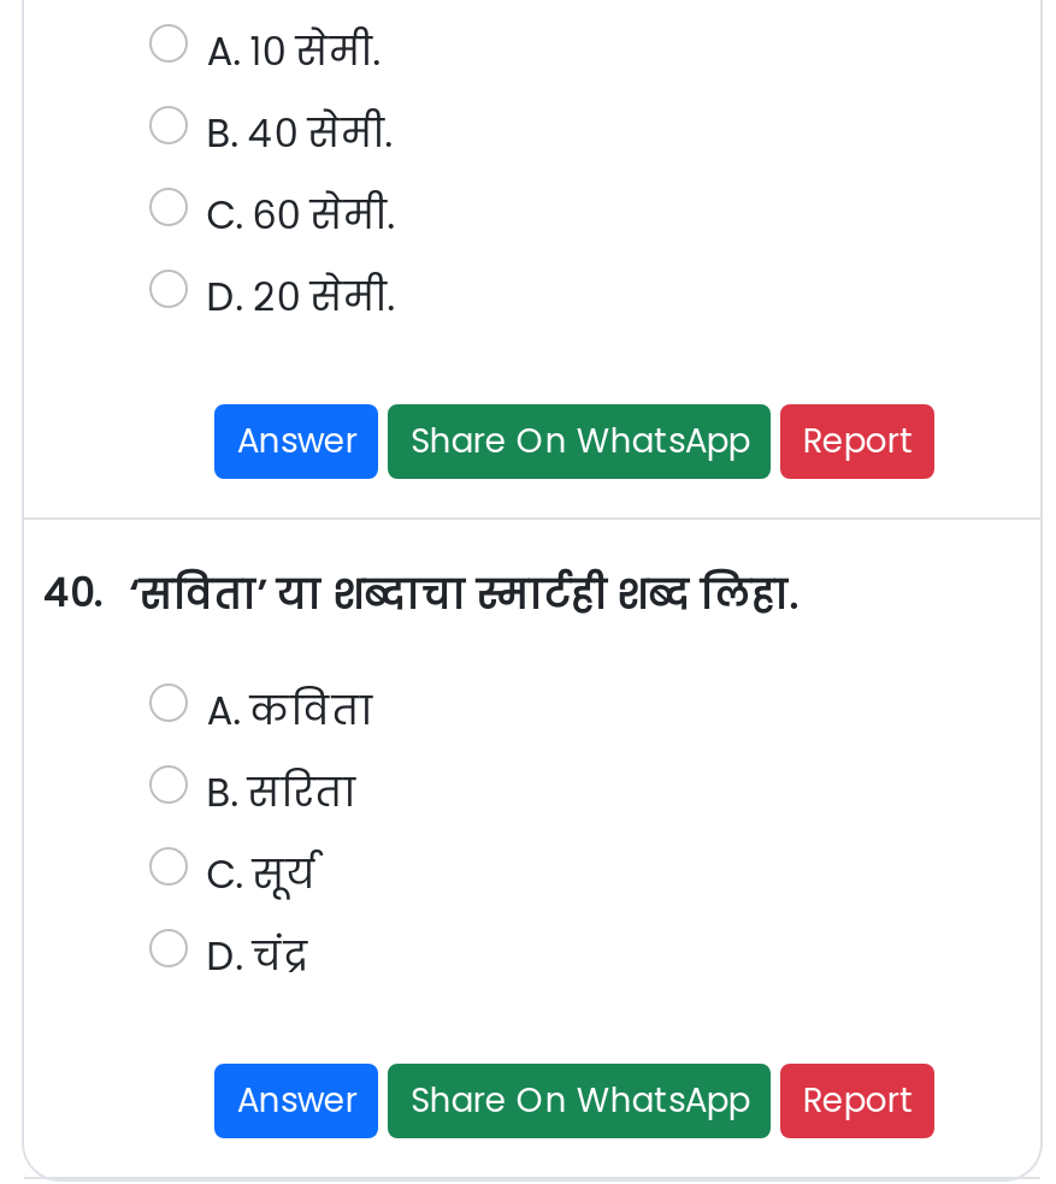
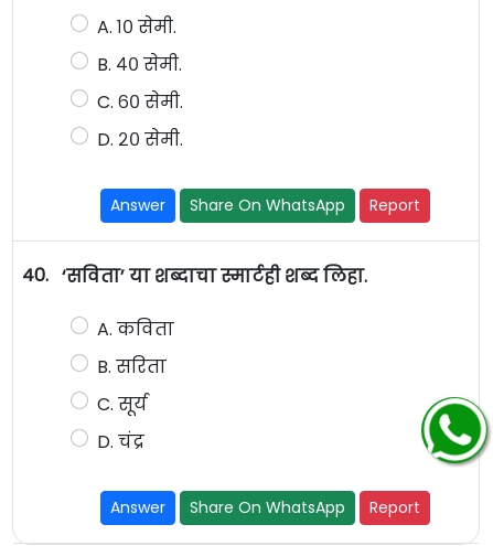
+ [image]
